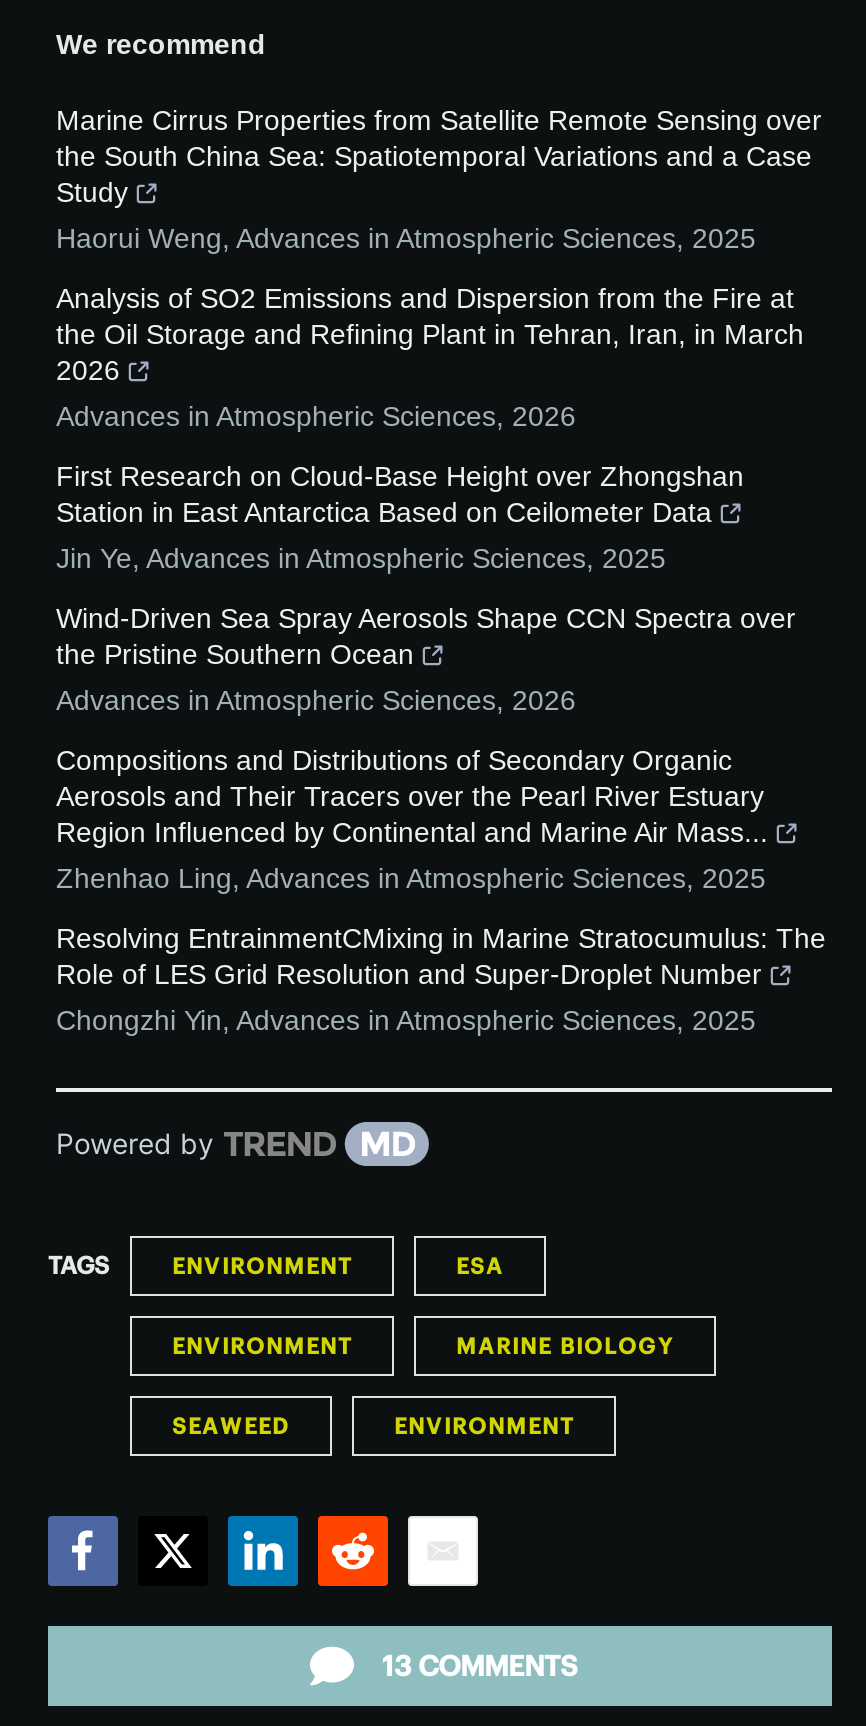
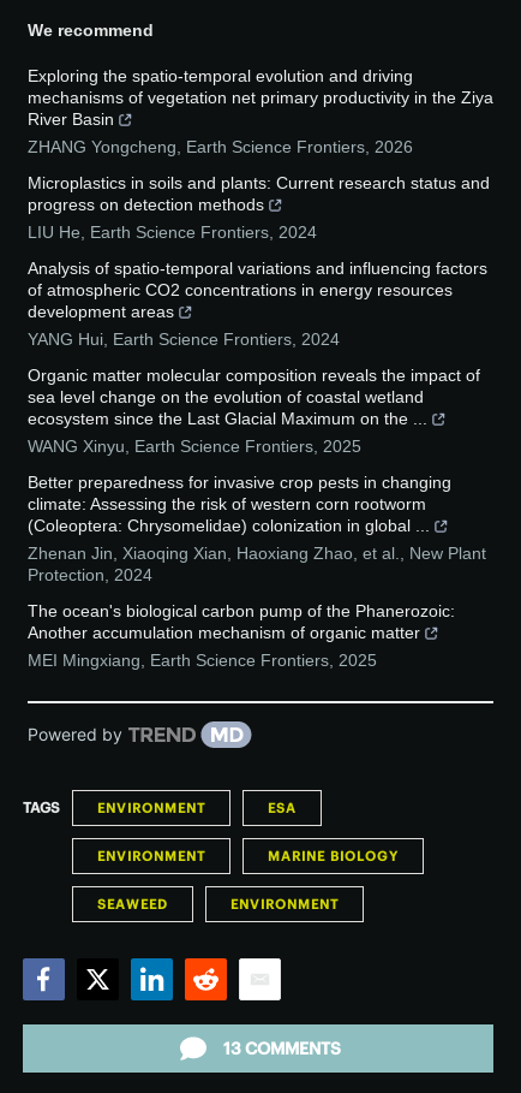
- Marine Cirrus Properties from Satellite Remote Sensing over
- the South China Sea: Spatiotemporal Variations and a Case
- Study
- Haorui Weng, Advances in Atmospheric Sciences, 2025
+ Exploring the spatio-temporal evolution and driving
+ mechanisms of vegetation net primary productivity in the Ziya
+ River Basin
+ ZHANG Yongcheng, Earth Science Frontiers, 2026

- Analysis of SO2 Emissions and Dispersion from the Fire at
- the Oil Storage and Refining Plant in Tehran, Iran, in March
- 2026
- Advances in Atmospheric Sciences, 2026
+ Microplastics in soils and plants: Current research status and
+ progress on detection methods
+ LIU He, Earth Science Frontiers, 2024

- First Research on Cloud-Base Height over Zhongshan
- Station in East Antarctica Based on Ceilometer Data
- Jin Ye, Advances in Atmospheric Sciences, 2025
+ Analysis of spatio-temporal variations and influencing factors
+ of atmospheric CO2 concentrations in energy resources
+ development areas
+ YANG Hui, Earth Science Frontiers, 2024

- Wind-Driven Sea Spray Aerosols Shape CCN Spectra over
- the Pristine Southern Ocean
- Advances in Atmospheric Sciences, 2026
+ Organic matter molecular composition reveals the impact of
+ sea level change on the evolution of coastal wetland
+ ecosystem since the Last Glacial Maximum on the ...
+ WANG Xinyu, Earth Science Frontiers, 2025

- Compositions and Distributions of Secondary Organic
- Aerosols and Their Tracers over the Pearl River Estuary
- Region Influenced by Continental and Marine Air Mass...
- Zhenhao Ling, Advances in Atmospheric Sciences, 2025
+ Better preparedness for invasive crop pests in changing
+ climate: Assessing the risk of western corn rootworm
+ (Coleoptera: Chrysomelidae) colonization in global ...
+ Zhenan Jin, Xiaoqing Xian, Haoxiang Zhao, et al., New Plant
+ Protection, 2024

- Resolving EntrainmentCMixing in Marine Stratocumulus: The
- Role of LES Grid Resolution and Super-Droplet Number
- Chongzhi Yin, Advances in Atmospheric Sciences, 2025
+ The ocean's biological carbon pump of the Phanerozoic:
+ Another accumulation mechanism of organic matter
+ MEI Mingxiang, Earth Science Frontiers, 2025
